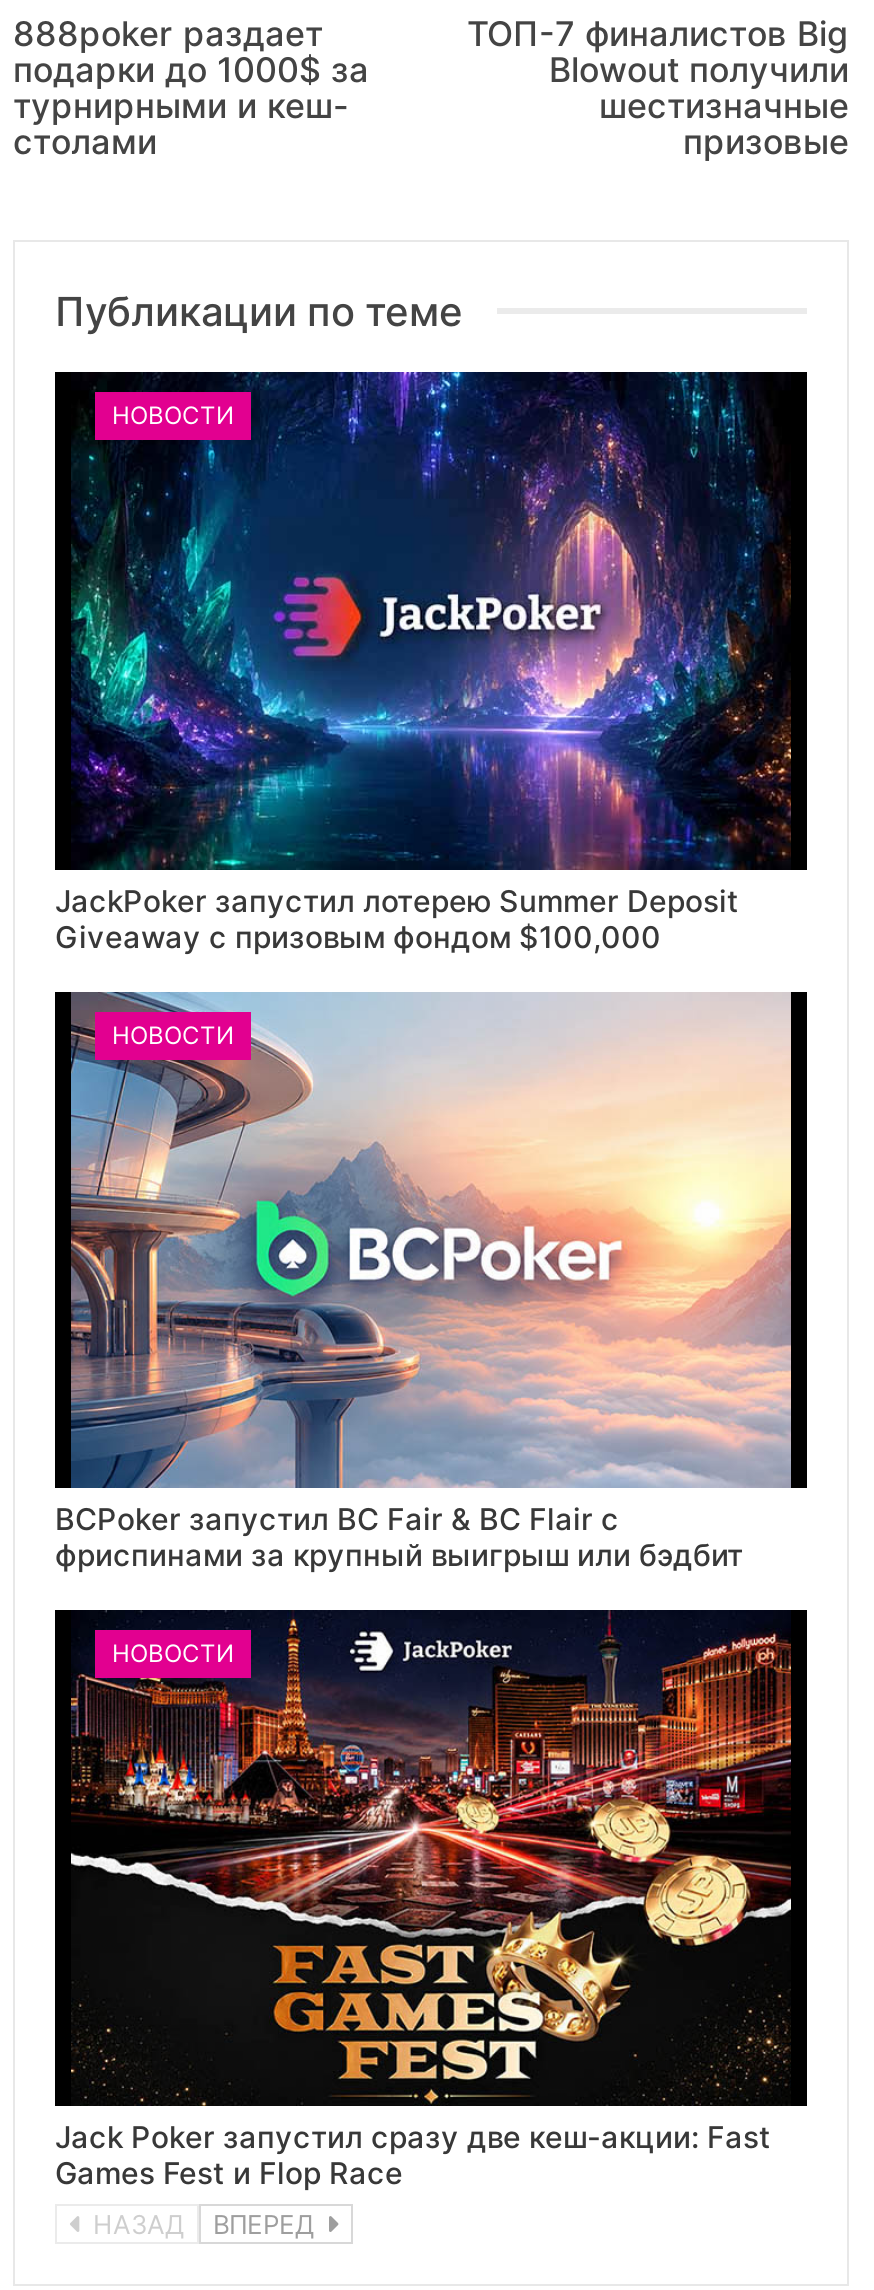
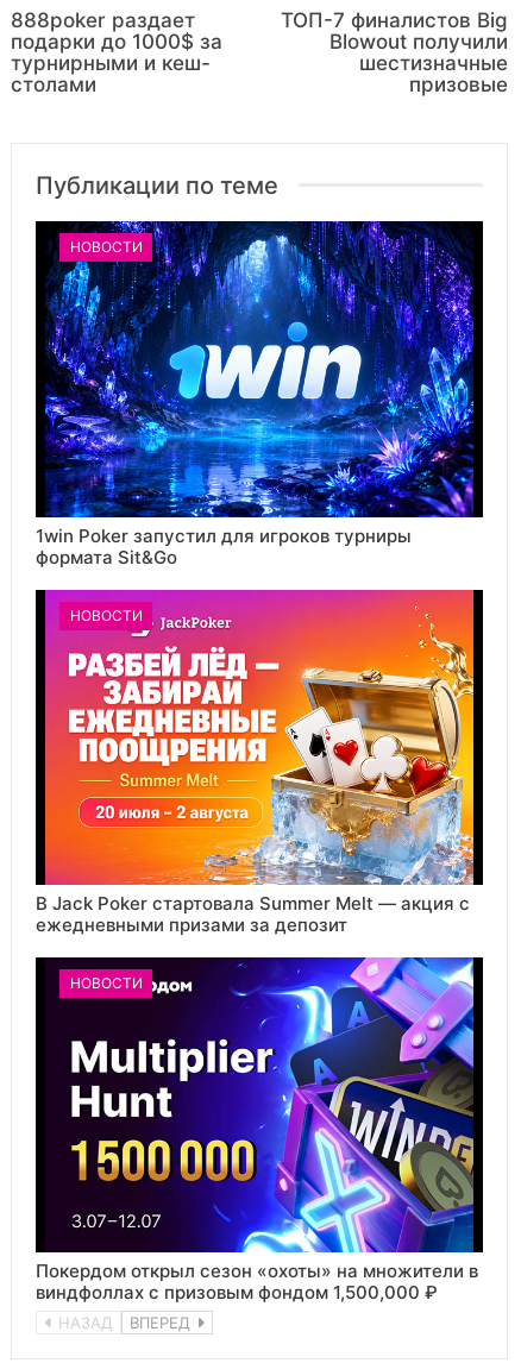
- [image]
- JackPoker запустил лотерею Summer Deposit
- Giveaway с призовым фондом $100,000
+ [image]
+ 1win Poker запустил для игроков турниры
+ формата Sit&Go

- [image]
- BCPoker запустил BC Fair & BC Flair с
- фриспинами за крупный выигрыш или бэдбит
+ [image]
+ В Jack Poker стартовала Summer Melt — акция с
+ ежедневными призами за депозит

- [image]
- Jack Poker запустил сразу две кеш-акции: Fast
- Games Fest и Flop Race
+ [image]
+ Покердом открыл сезон «охоты» на множители в
+ виндфоллах с призовым фондом 1,500,000 ₽
